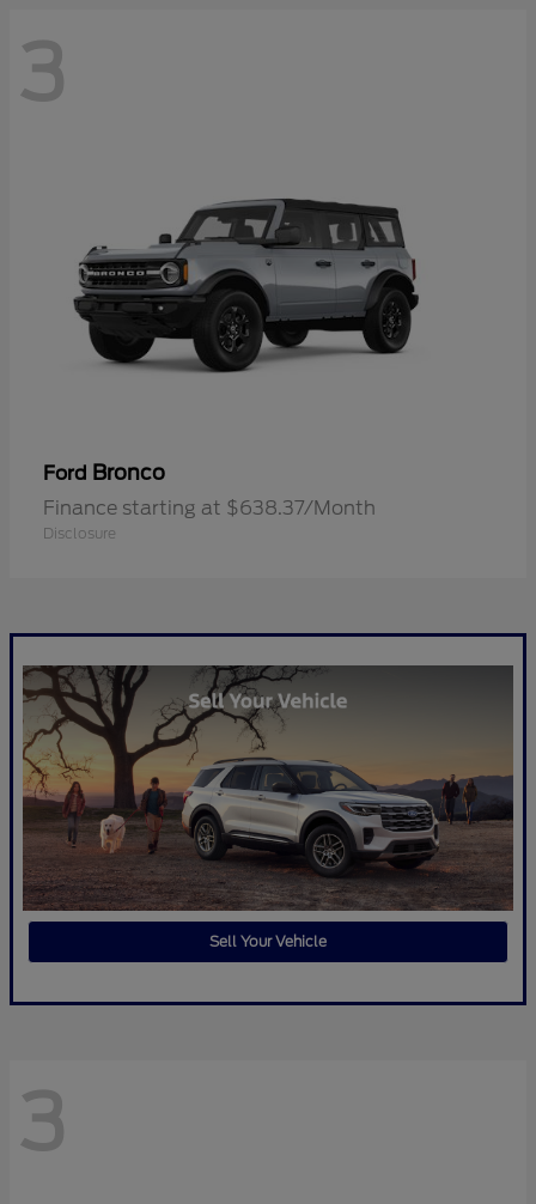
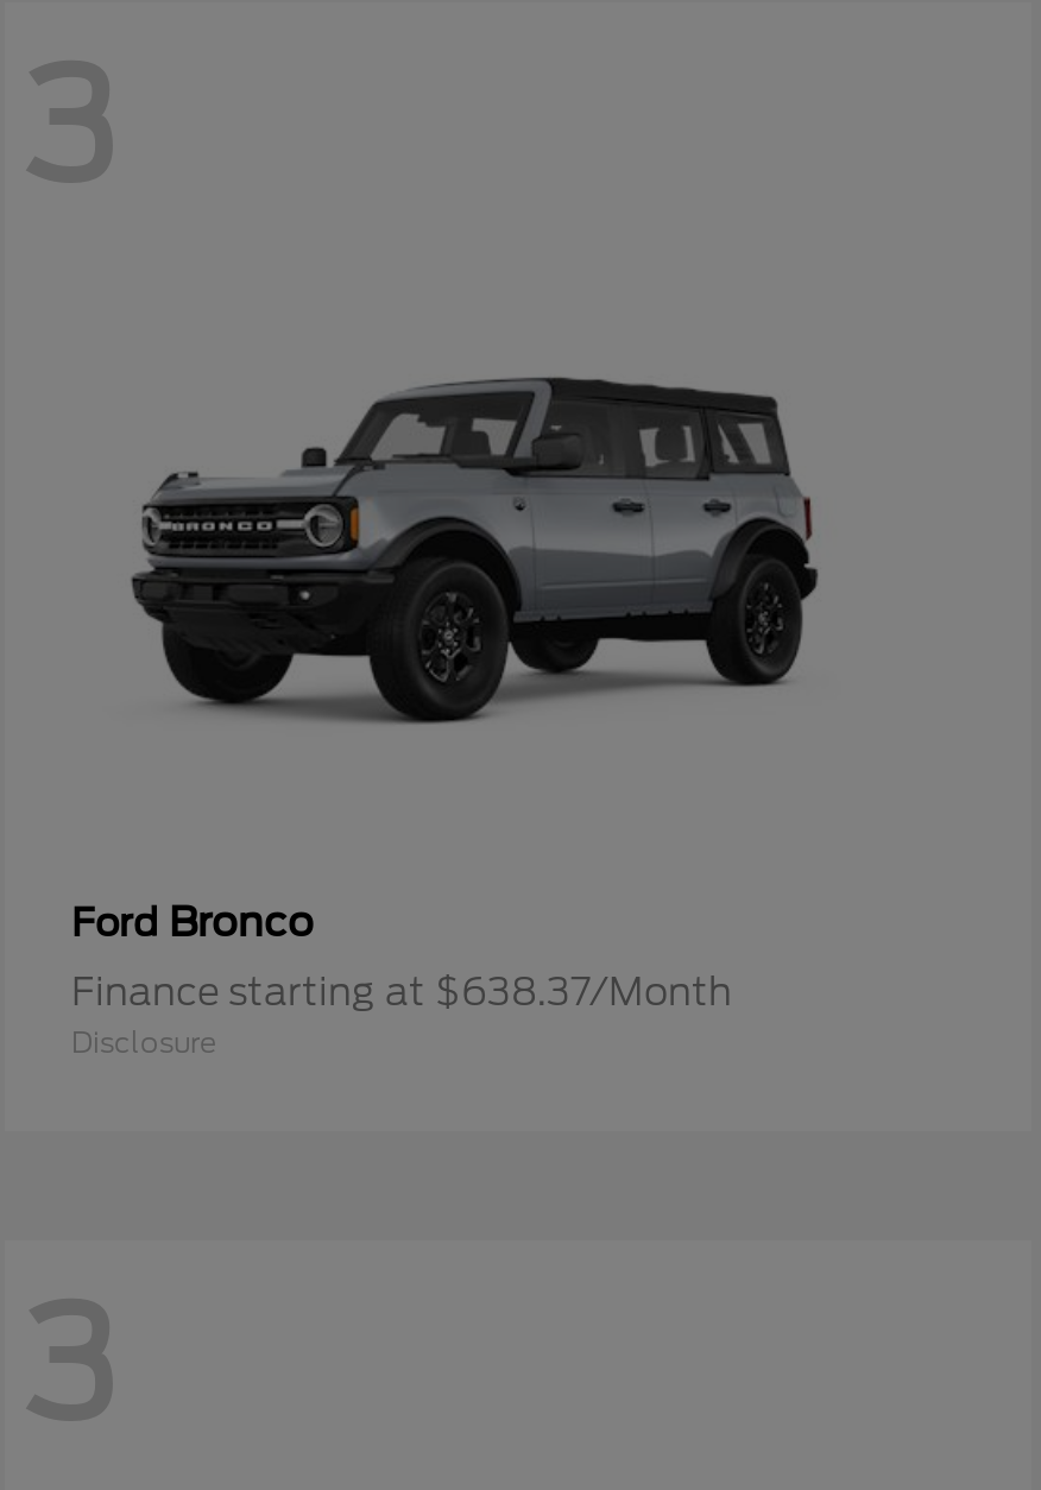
- [image]
- Sell Your Vehicle
